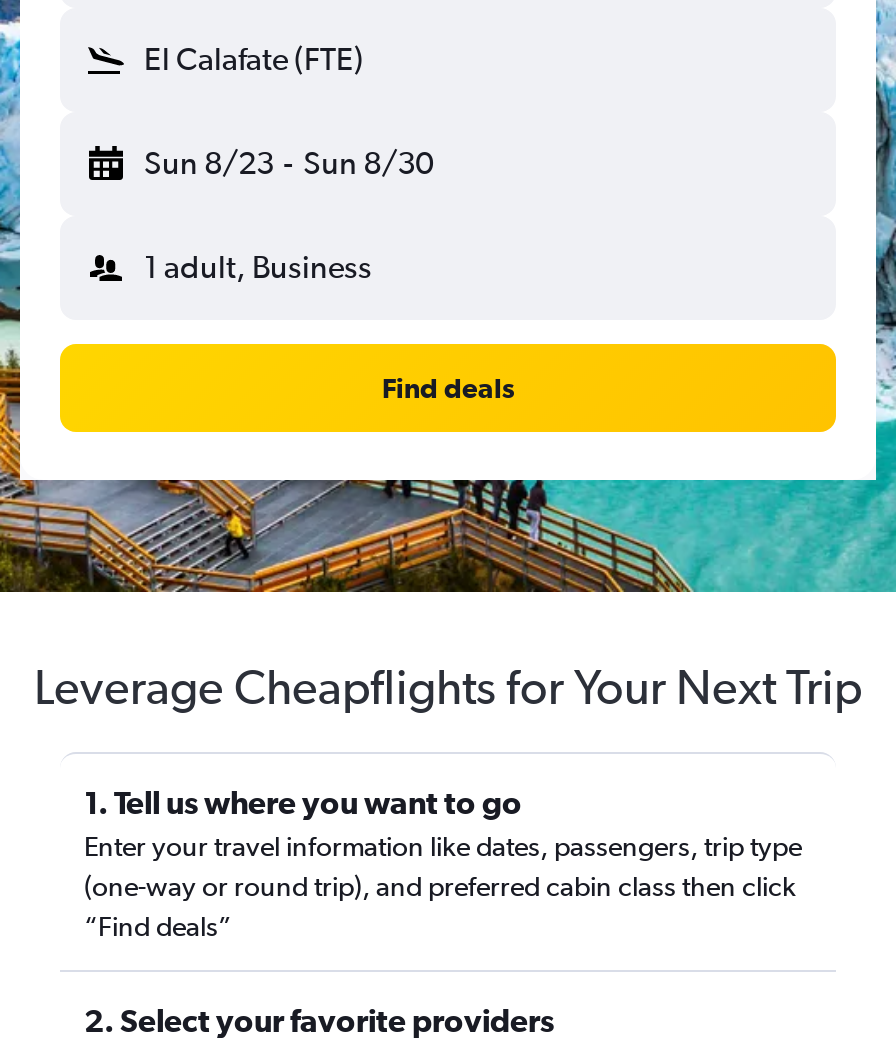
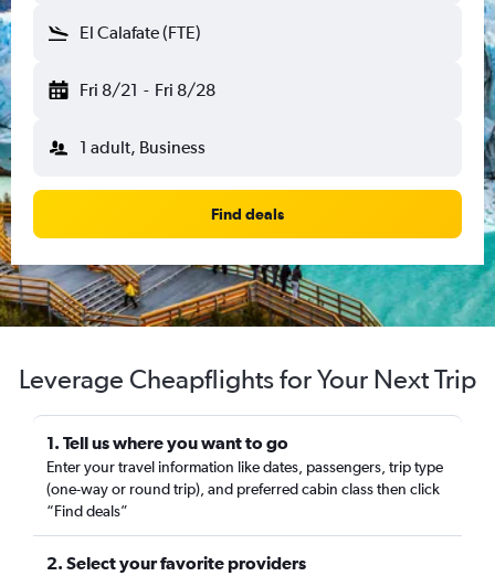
- Sun 8/23 - Sun 8/30
+ Fri 8/21 - Fri 8/28
